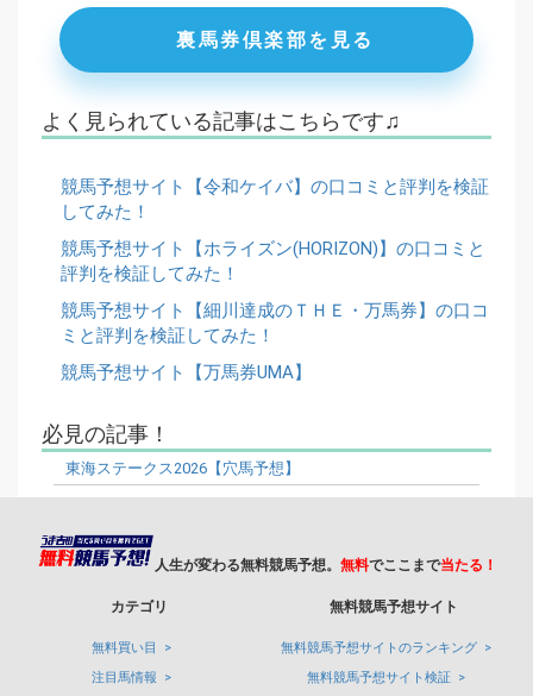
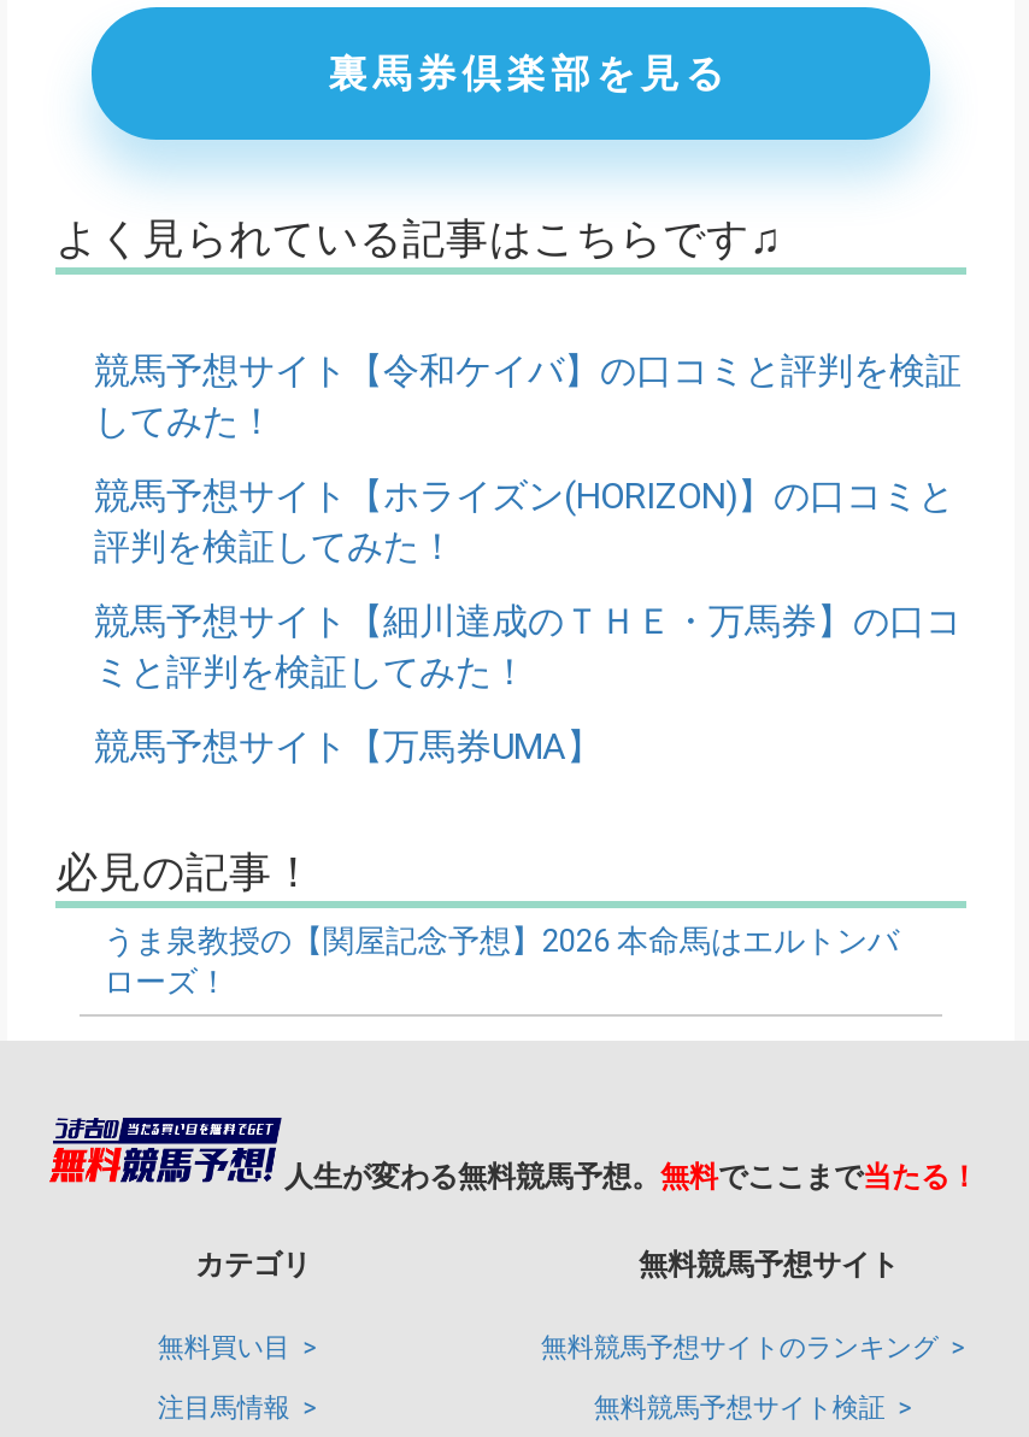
- 東海ステークス2026【穴馬予想】
+ うま泉教授の【関屋記念予想】2026 本命馬はエルトンバ
+ ローズ！
